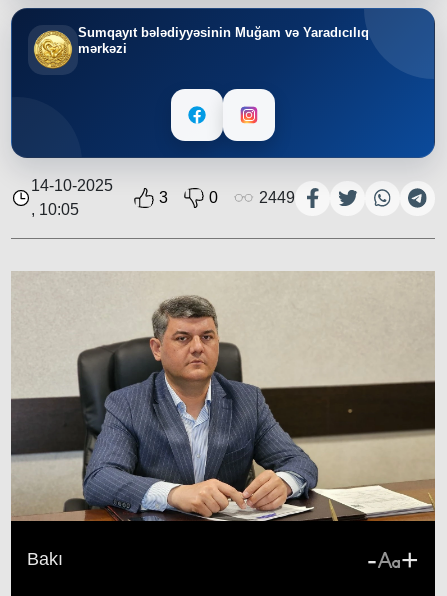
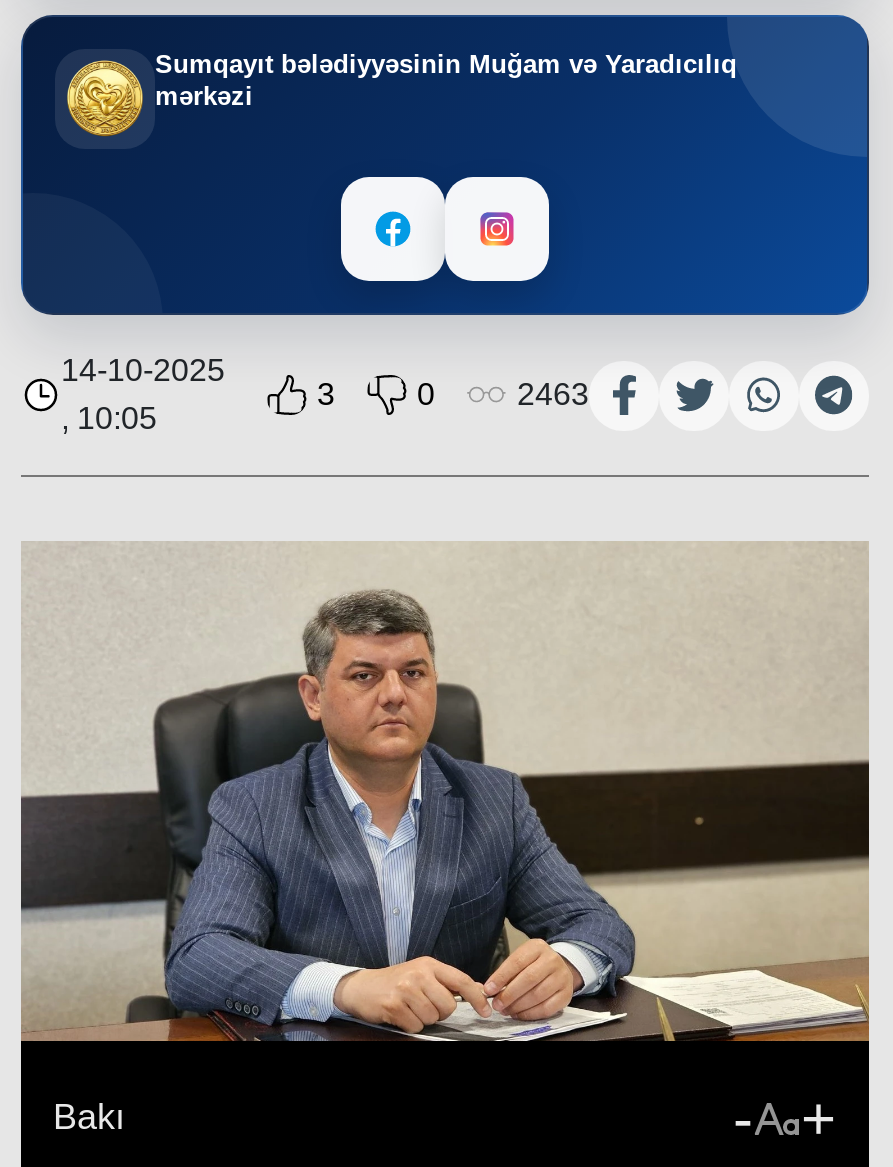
- 2449
+ 2463
